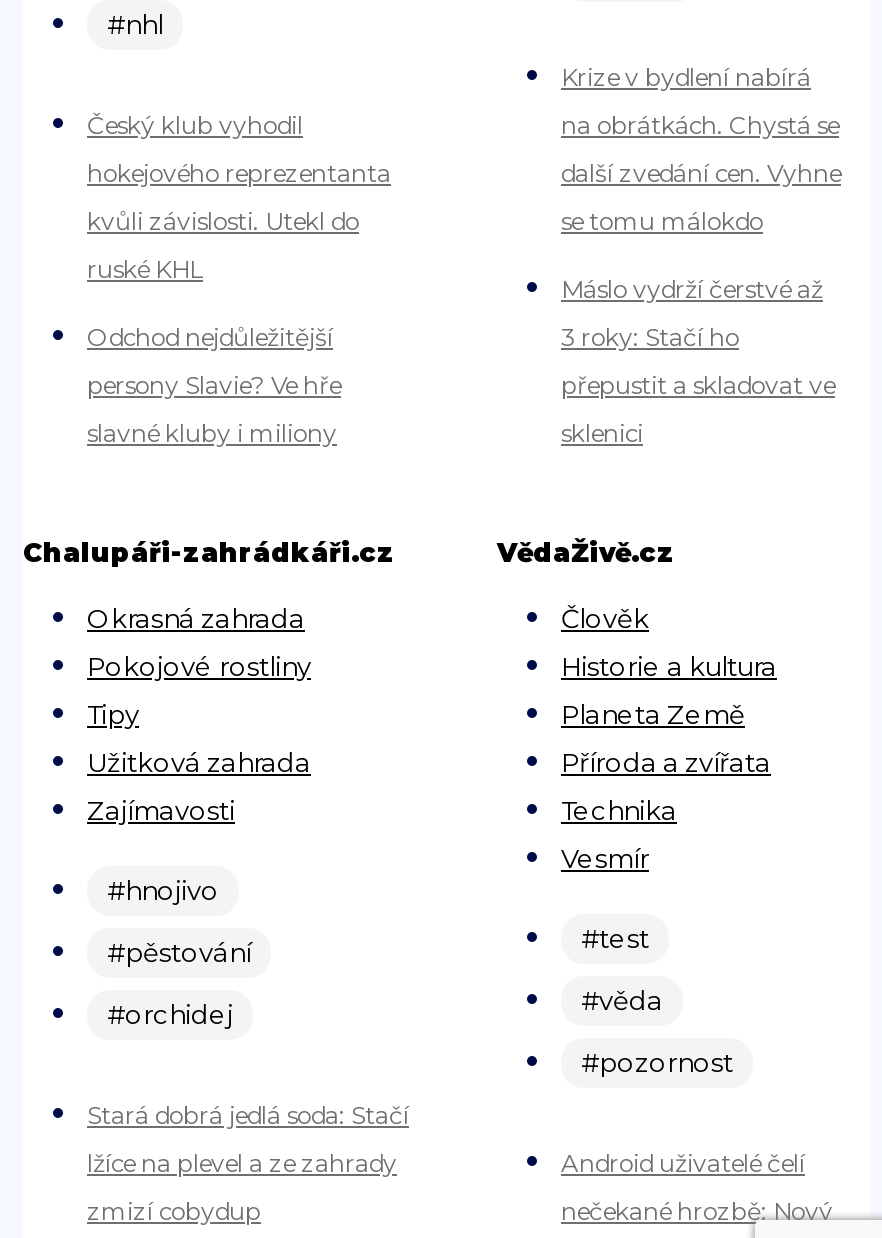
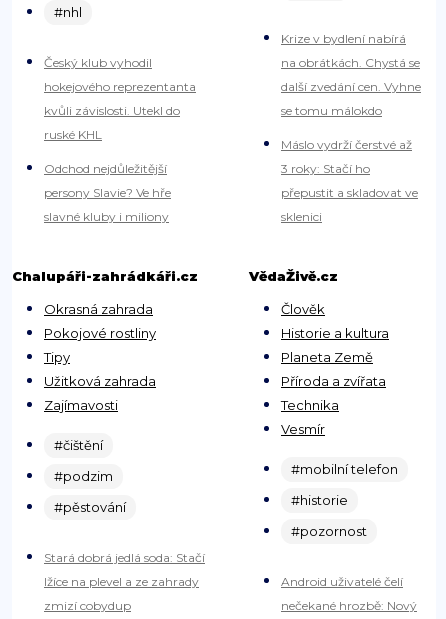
- #hnojivo
+ #čištění
+ #podzim

- #test
+ #mobilní telefon

moved down: #pěstování

- #věda
+ #historie

- #orchidej
